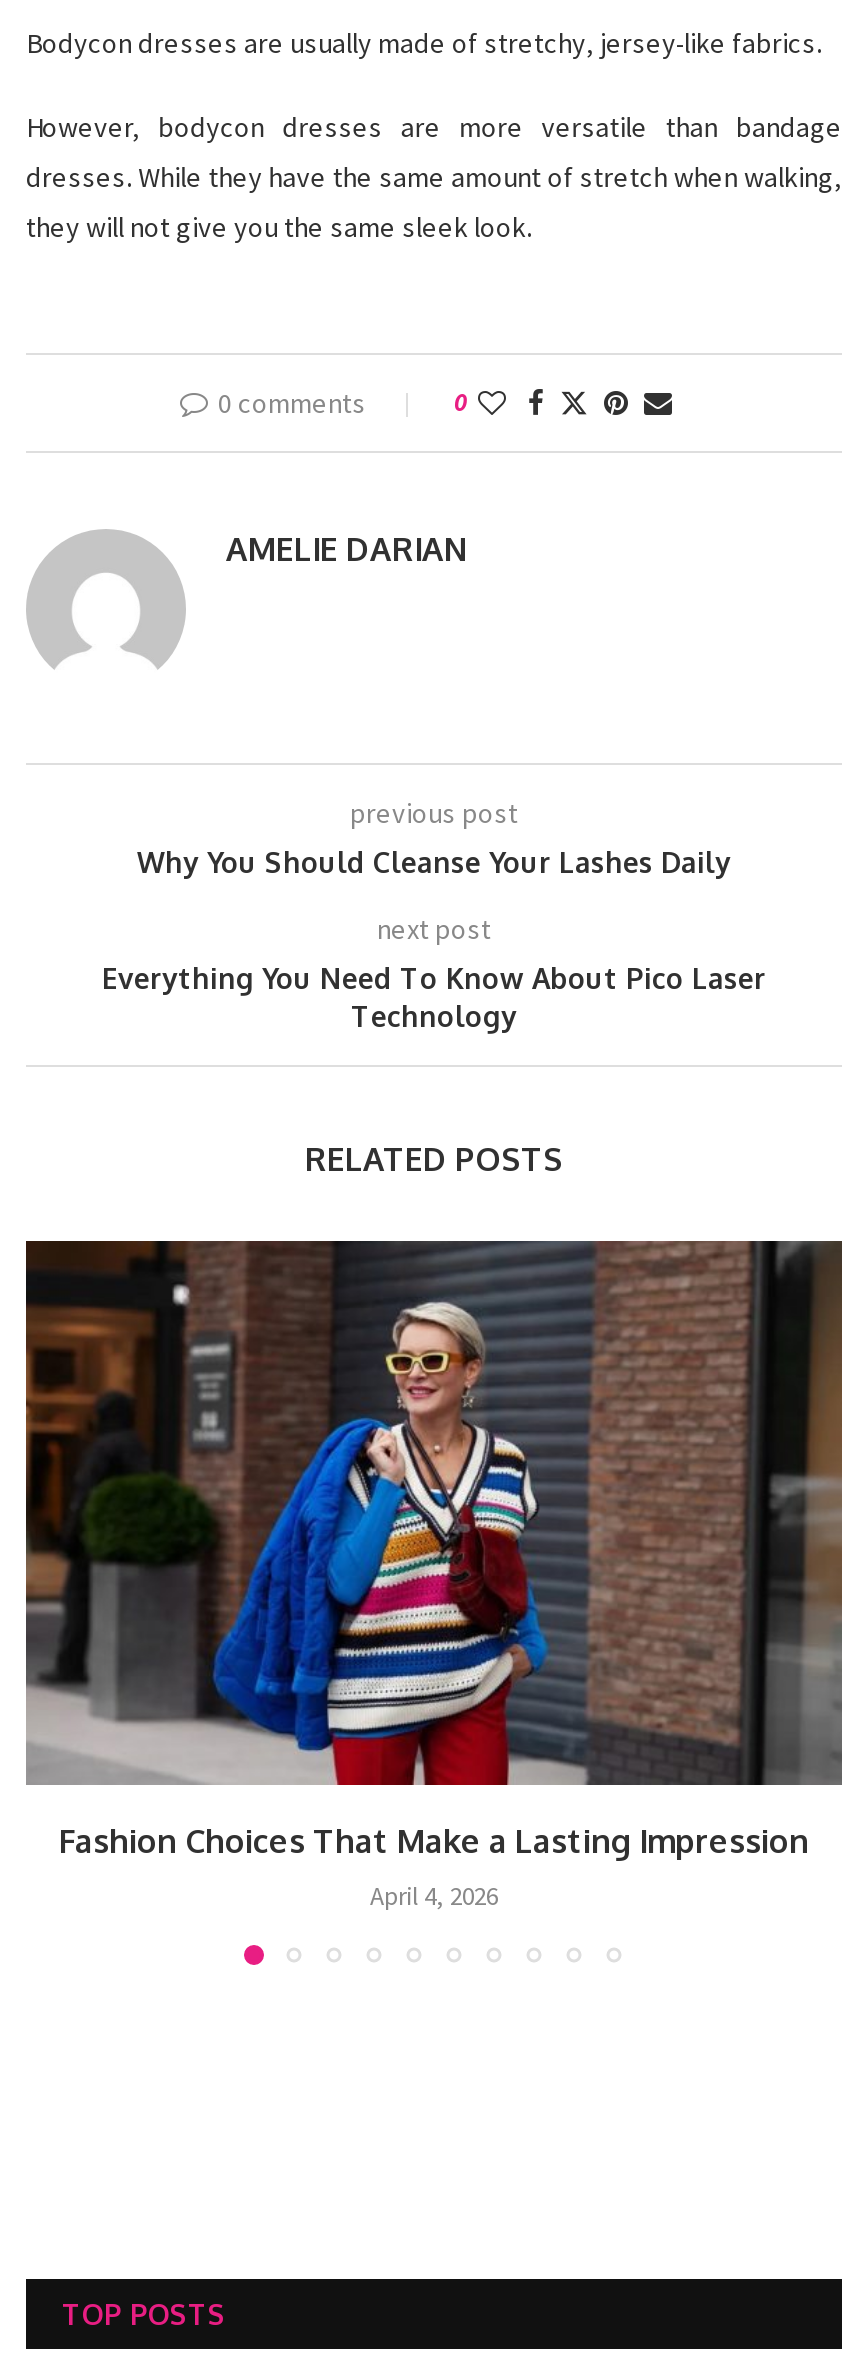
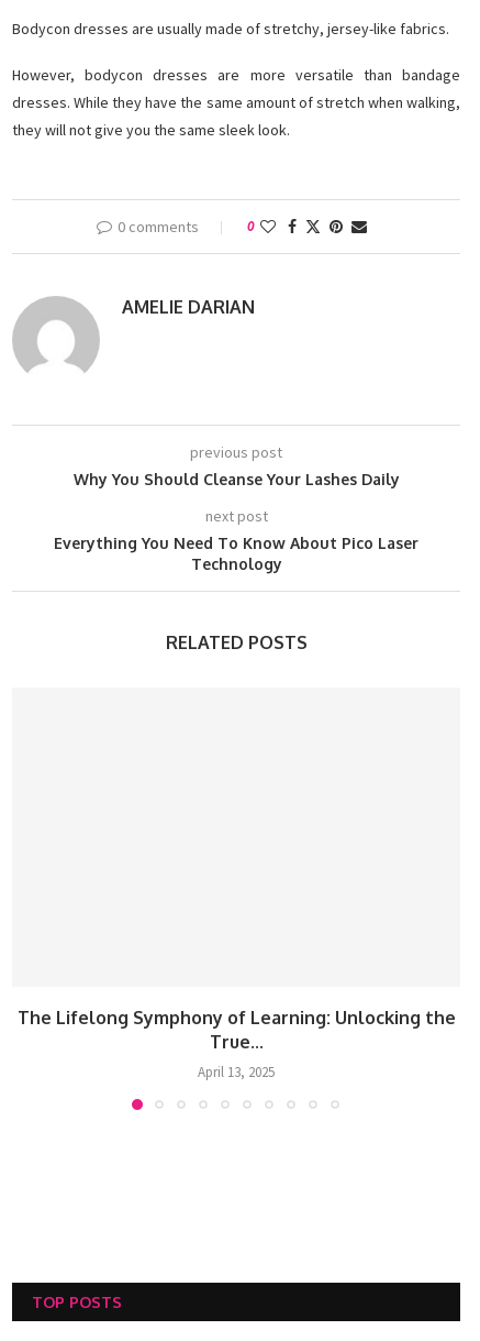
- [image]

- Fashion Choices That Make a Lasting Impression
- April 4, 2026
+ The Lifelong Symphony of Learning: Unlocking the
+ True...
+ April 13, 2025
